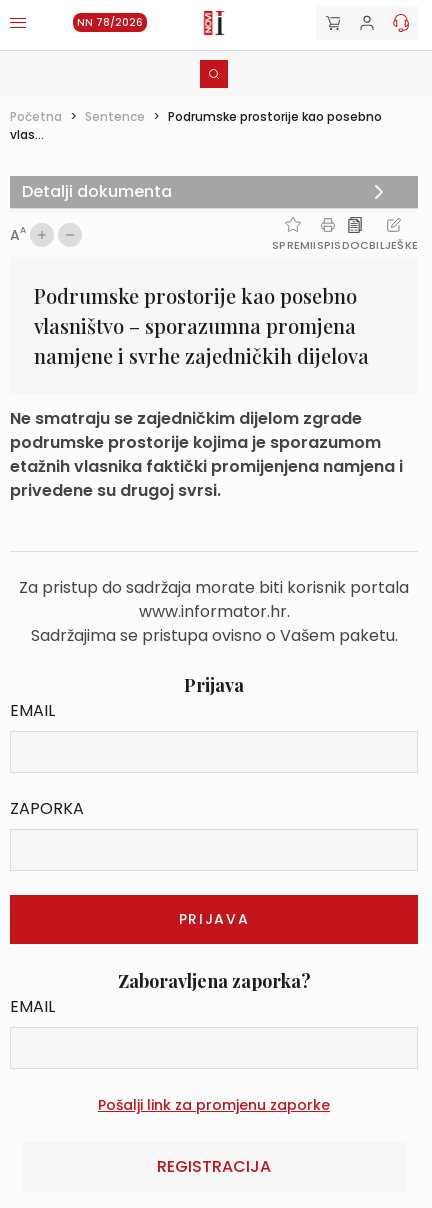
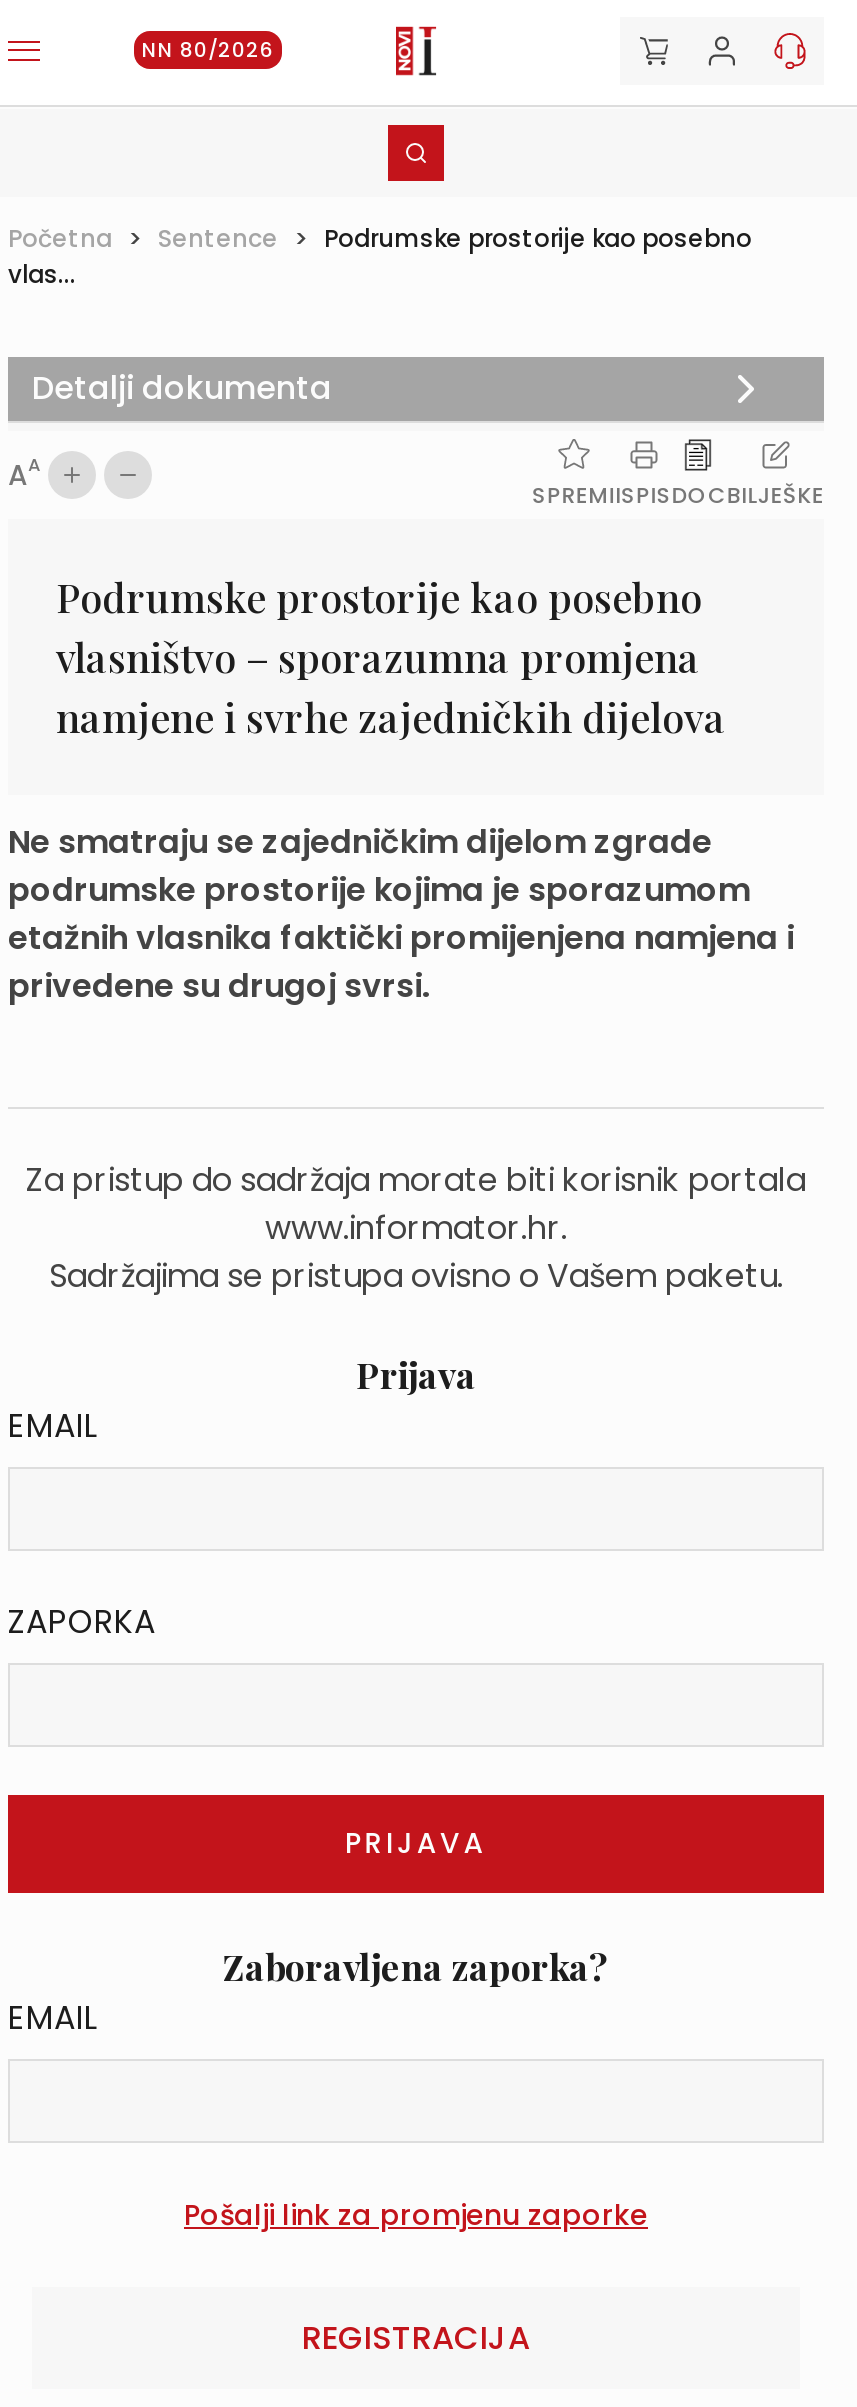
- NN 78/2026
+ NN 80/2026
